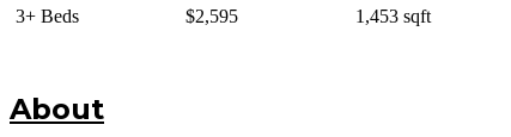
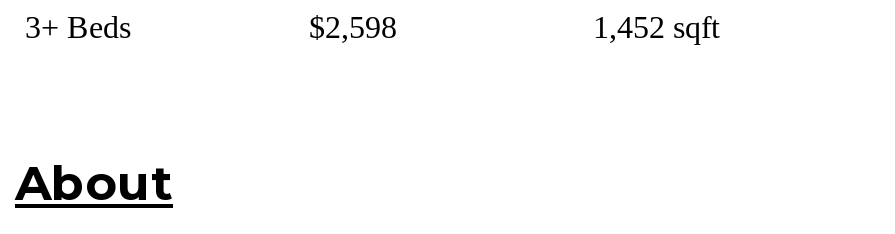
- $2,595
+ $2,598

- 1,453 sqft
+ 1,452 sqft
